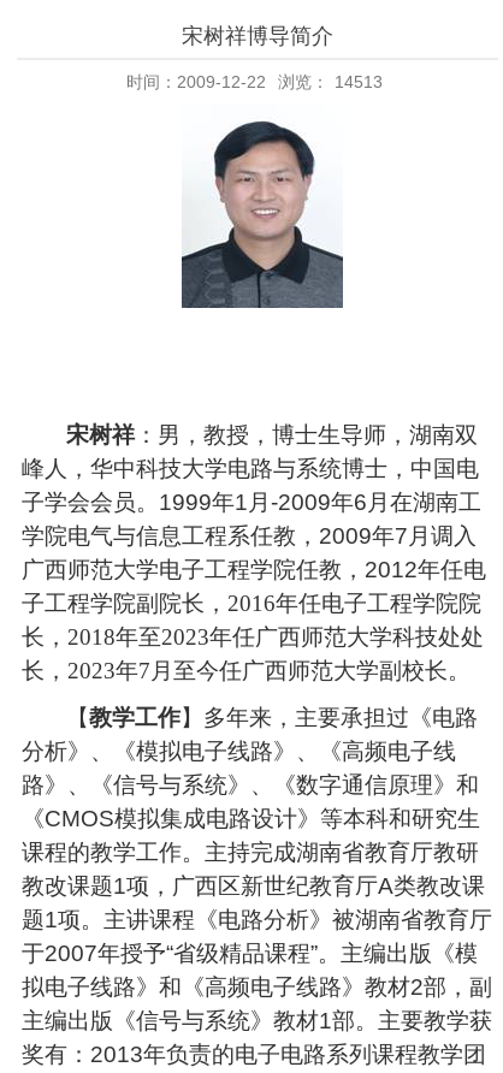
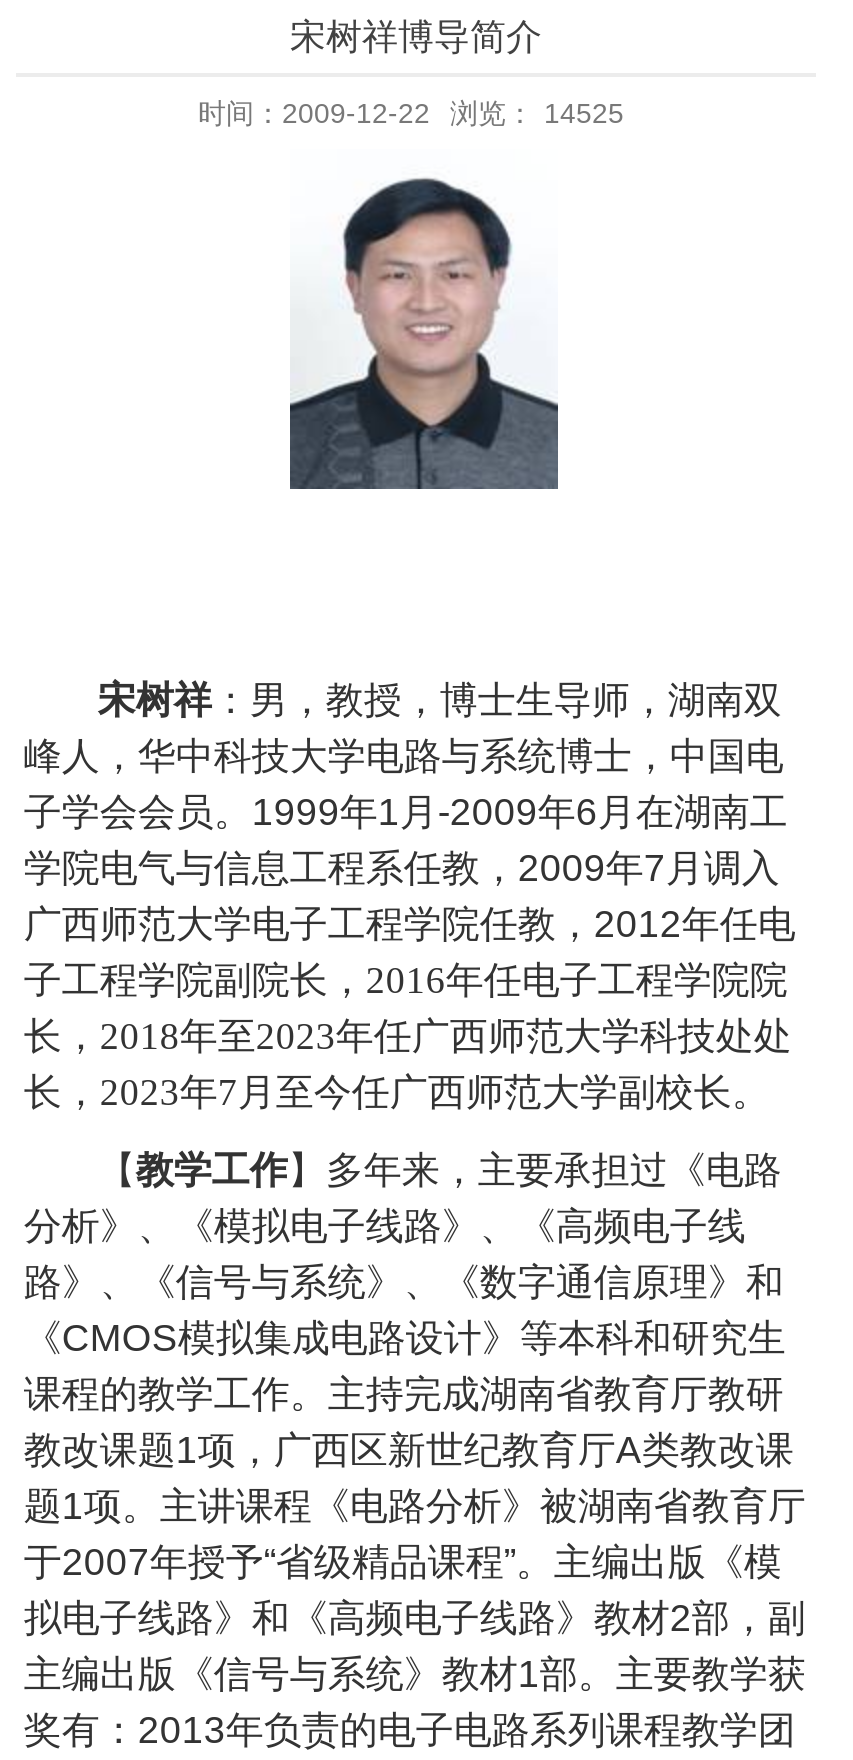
- 时间：2009-12-22 浏览： 14513
+ 时间：2009-12-22 浏览： 14525
